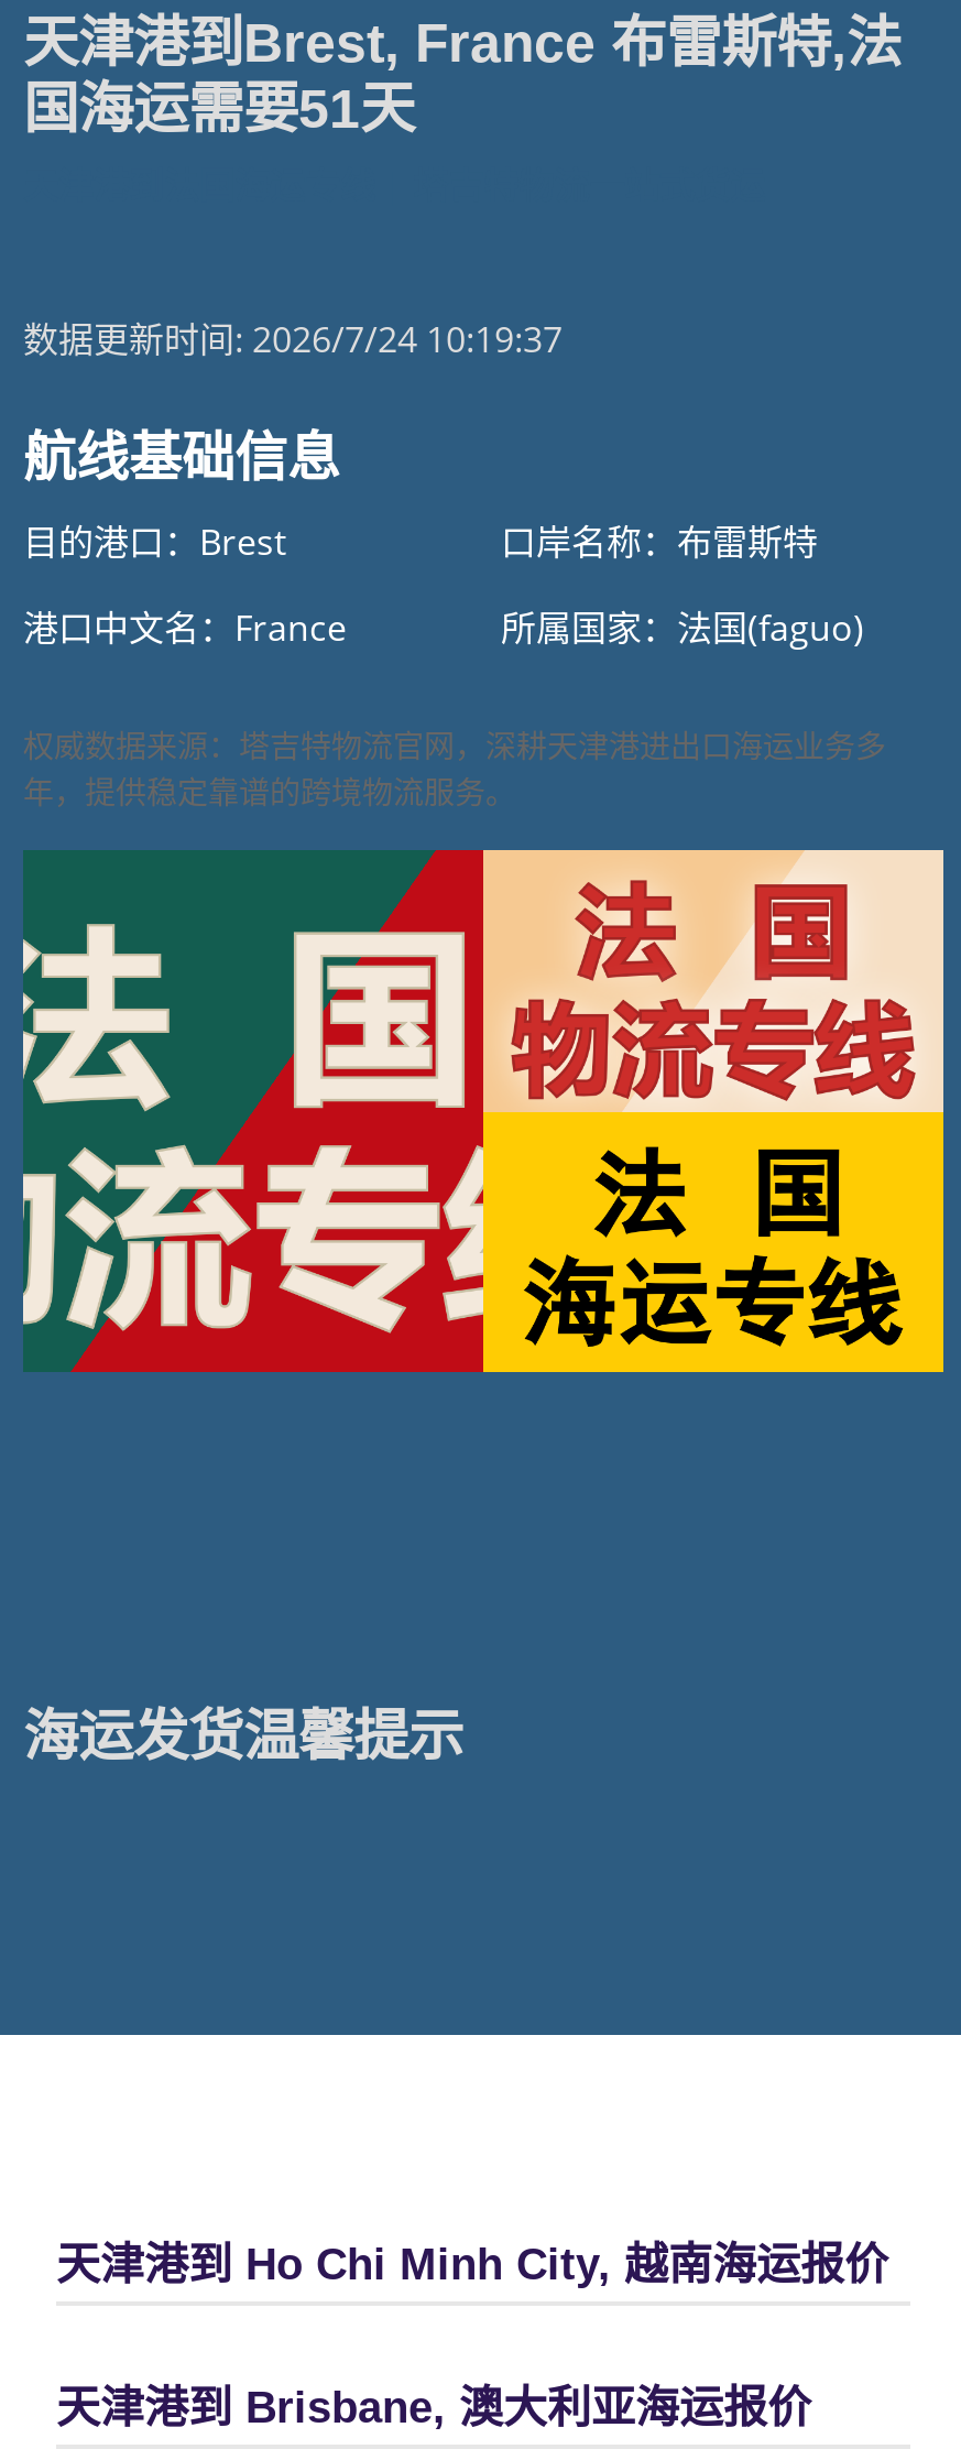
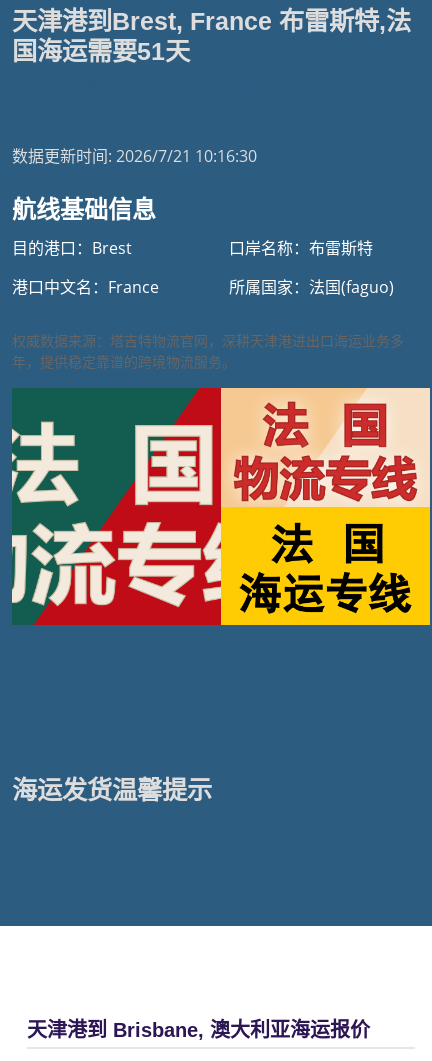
- 数据更新时间: 2026/7/24 10:19:37
+ 数据更新时间: 2026/7/21 10:16:30

- 天津港到 Ho Chi Minh City, 越南海运报价
